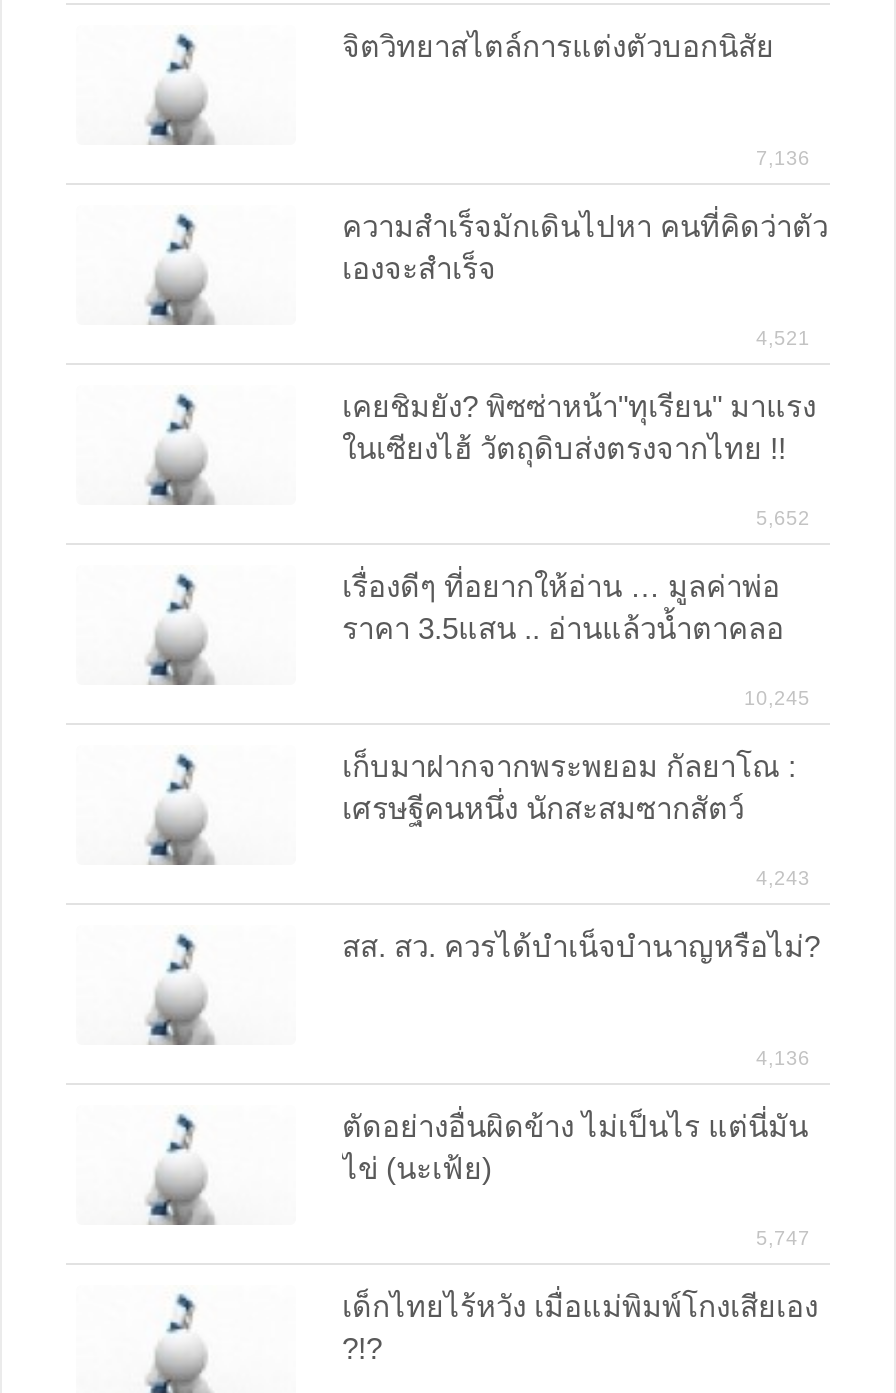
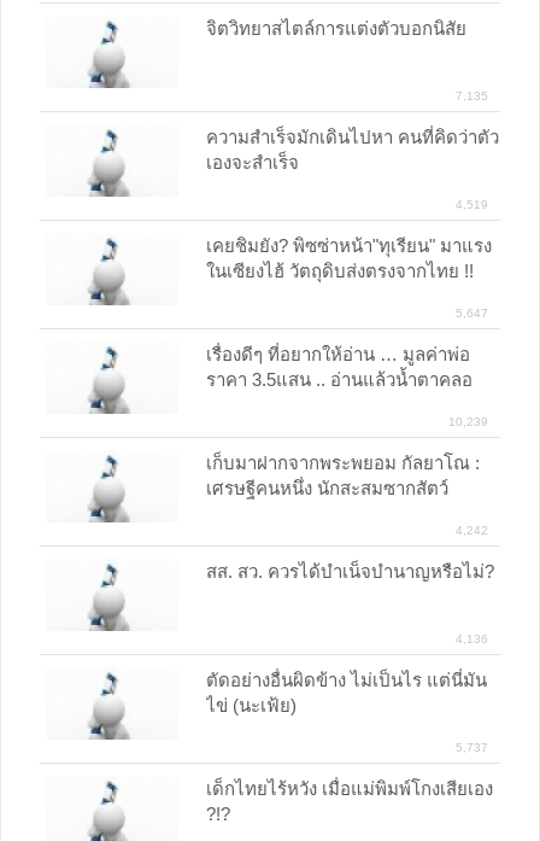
- 7,136
+ 7,135

- 4,521
+ 4,519

- 5,652
+ 5,647

- 10,245
+ 10,239

- 4,243
+ 4,242

- 5,747
+ 5,737
